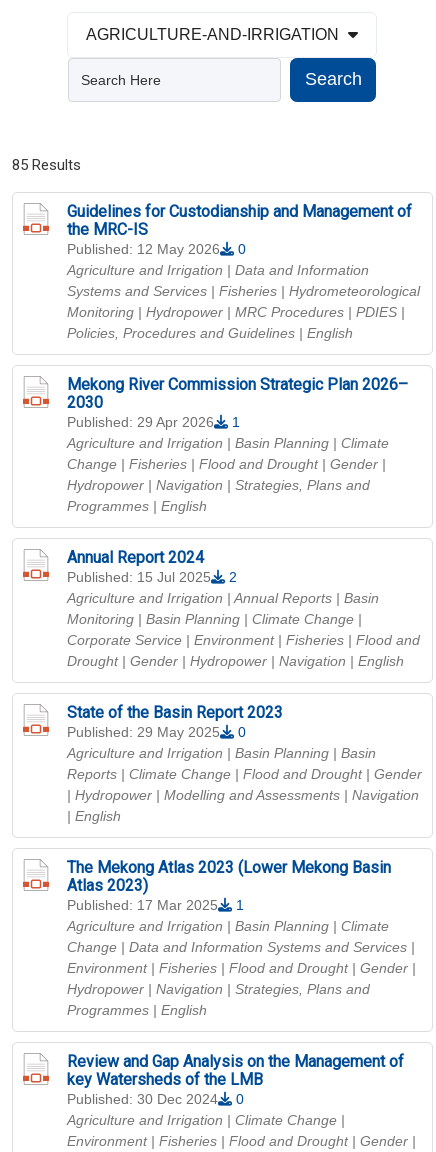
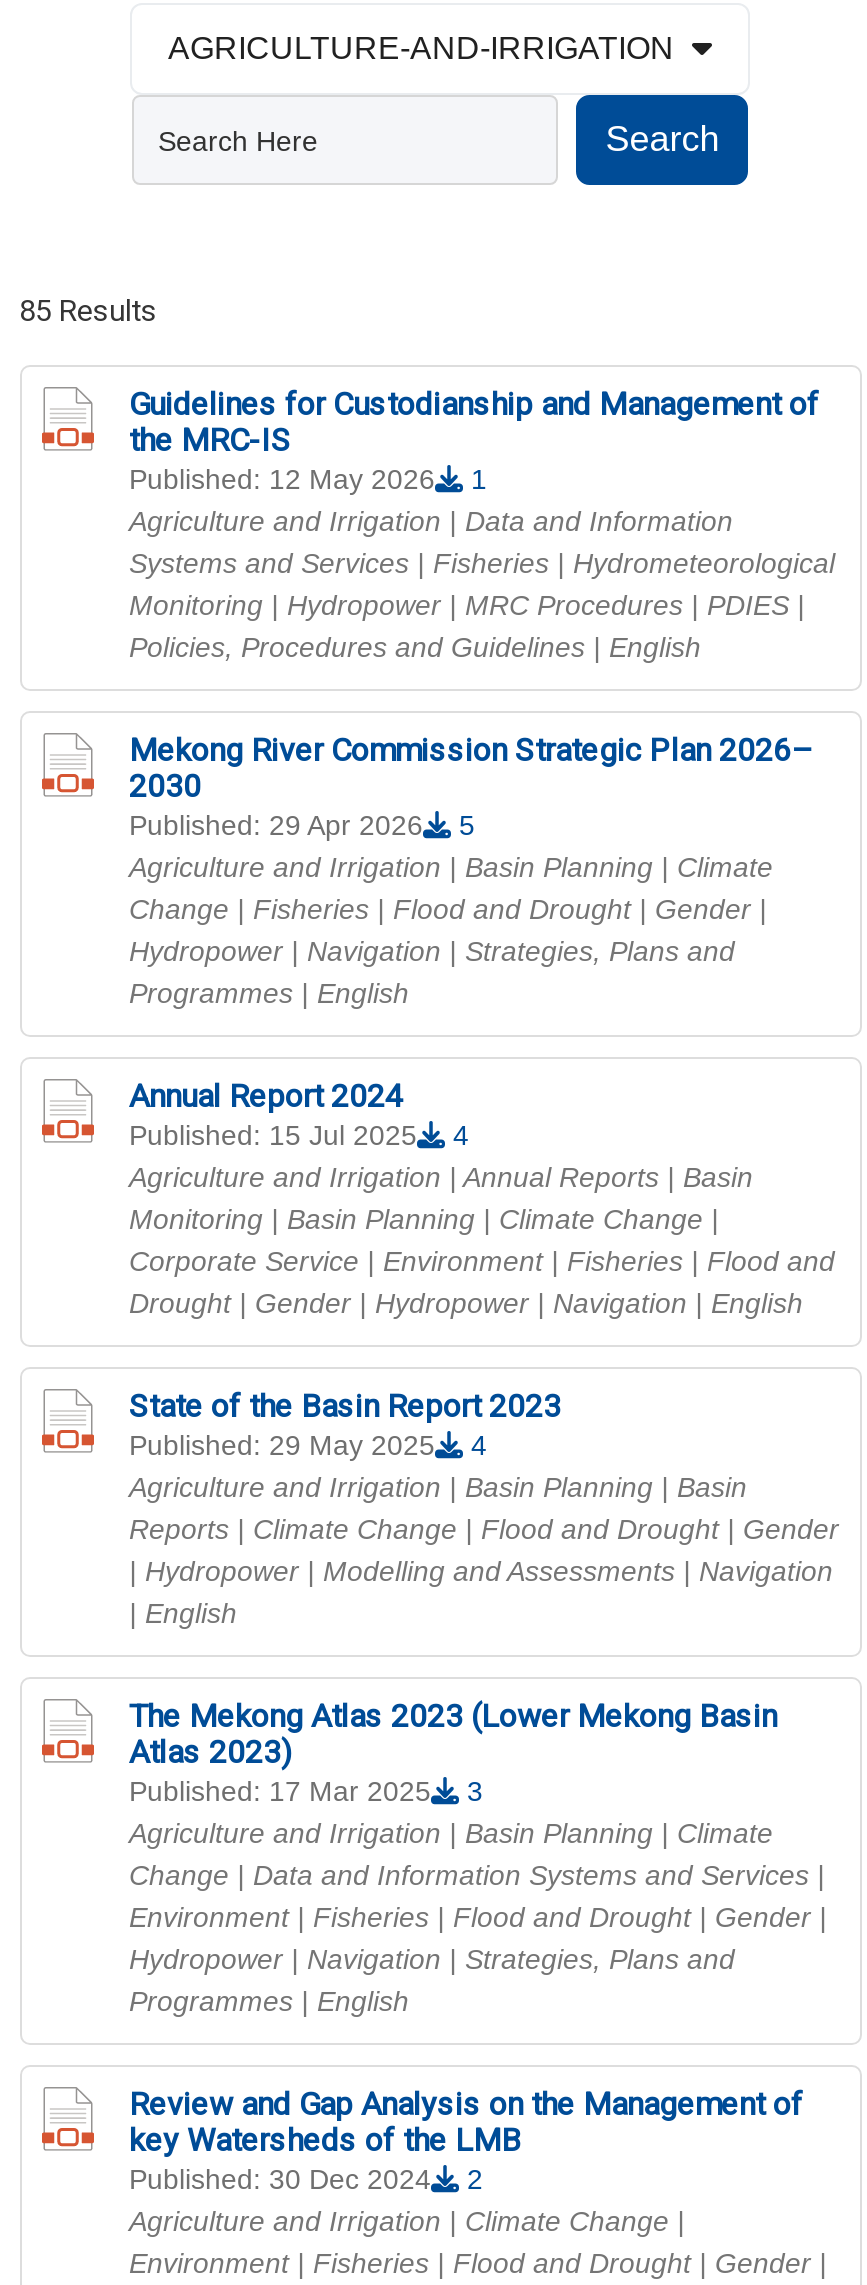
- Published: 12 May 2026 0
+ Published: 12 May 2026 1

- Published: 29 Apr 2026 1
+ Published: 29 Apr 2026 5

- Published: 15 Jul 2025 2
+ Published: 15 Jul 2025 4

- Published: 29 May 2025 0
+ Published: 29 May 2025 4

- Published: 17 Mar 2025 1
+ Published: 17 Mar 2025 3

- Published: 30 Dec 2024 0
+ Published: 30 Dec 2024 2
